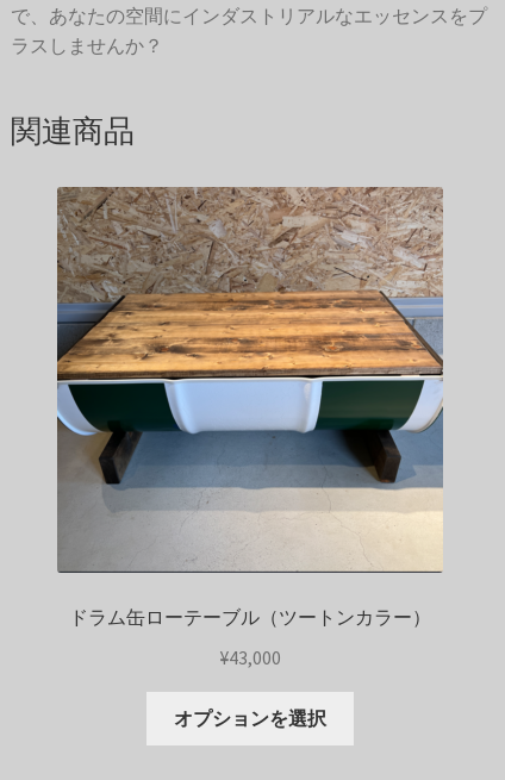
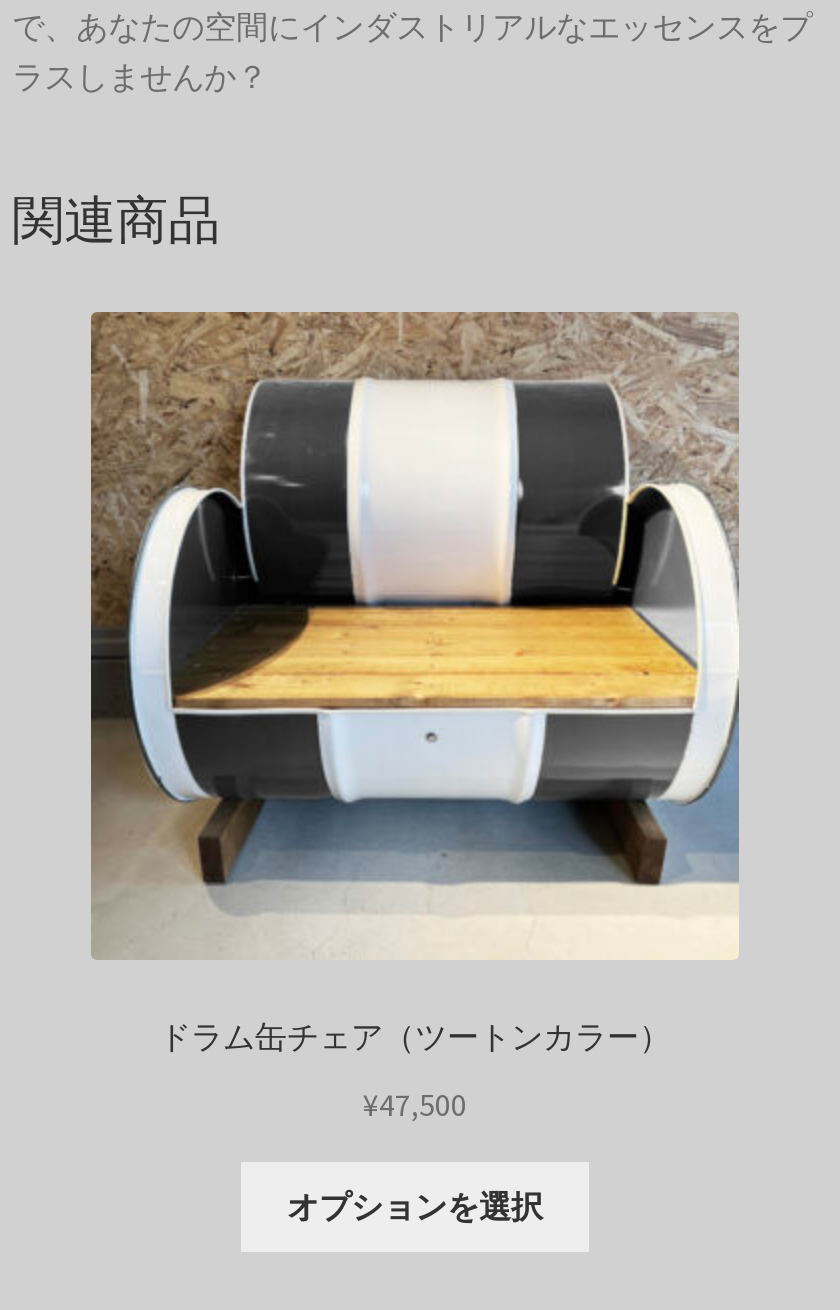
- [image]
- ドラム缶ローテーブル（ツートンカラー）
+ [image]
+ ドラム缶チェア（ツートンカラー）

- ¥43,000
+ ¥47,500
